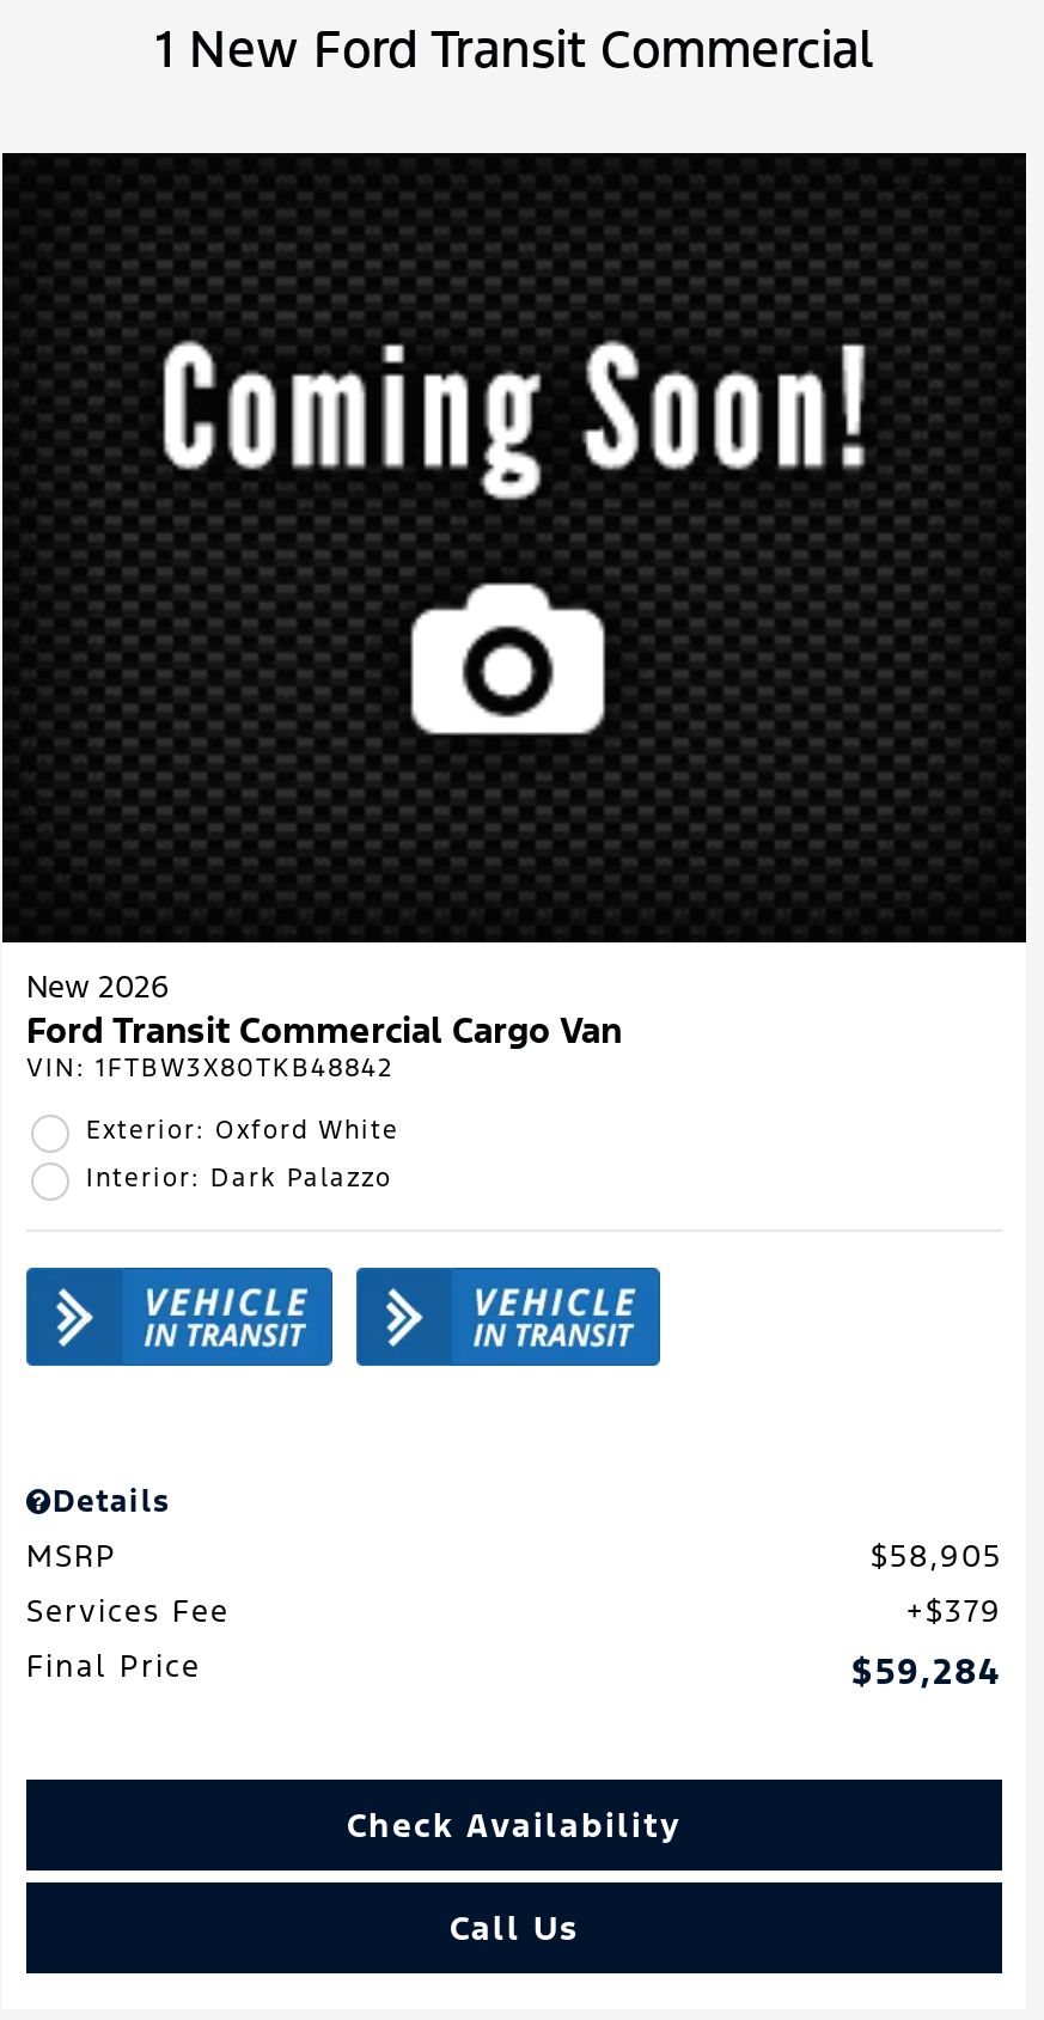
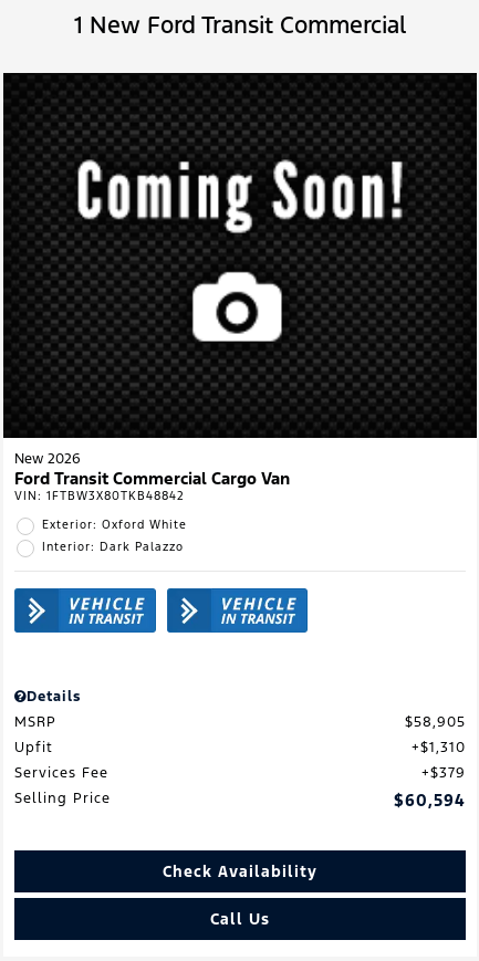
+ Upfit
+ $1,310

- Final Price
+ Selling Price

- $59,284
+ $60,594
